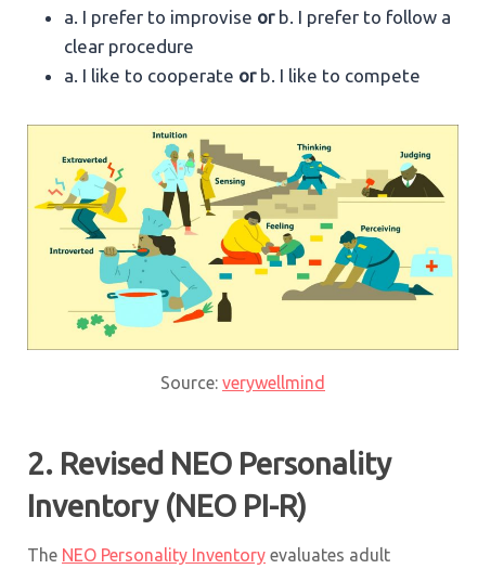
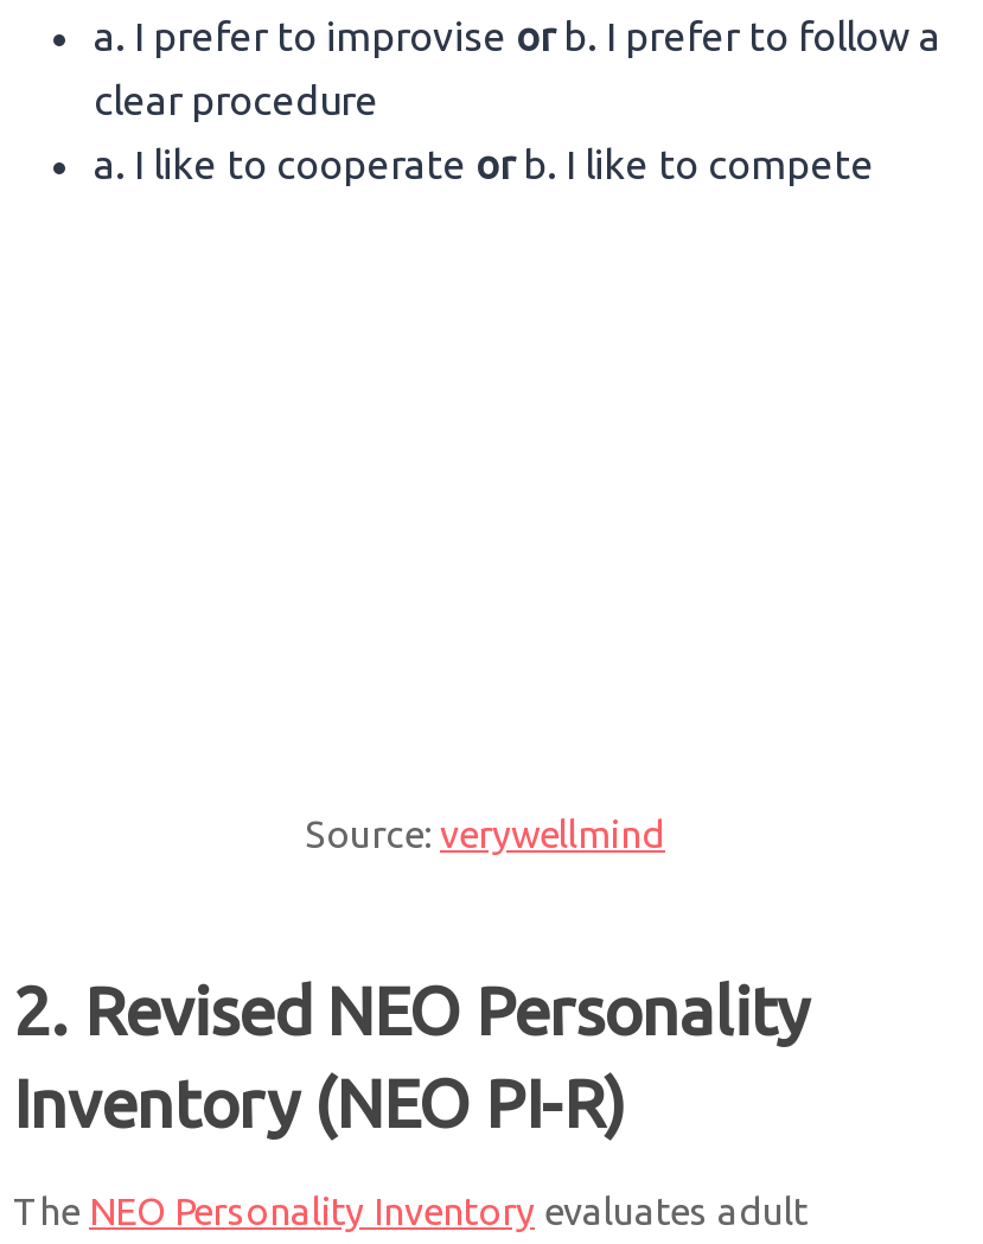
- [image]
